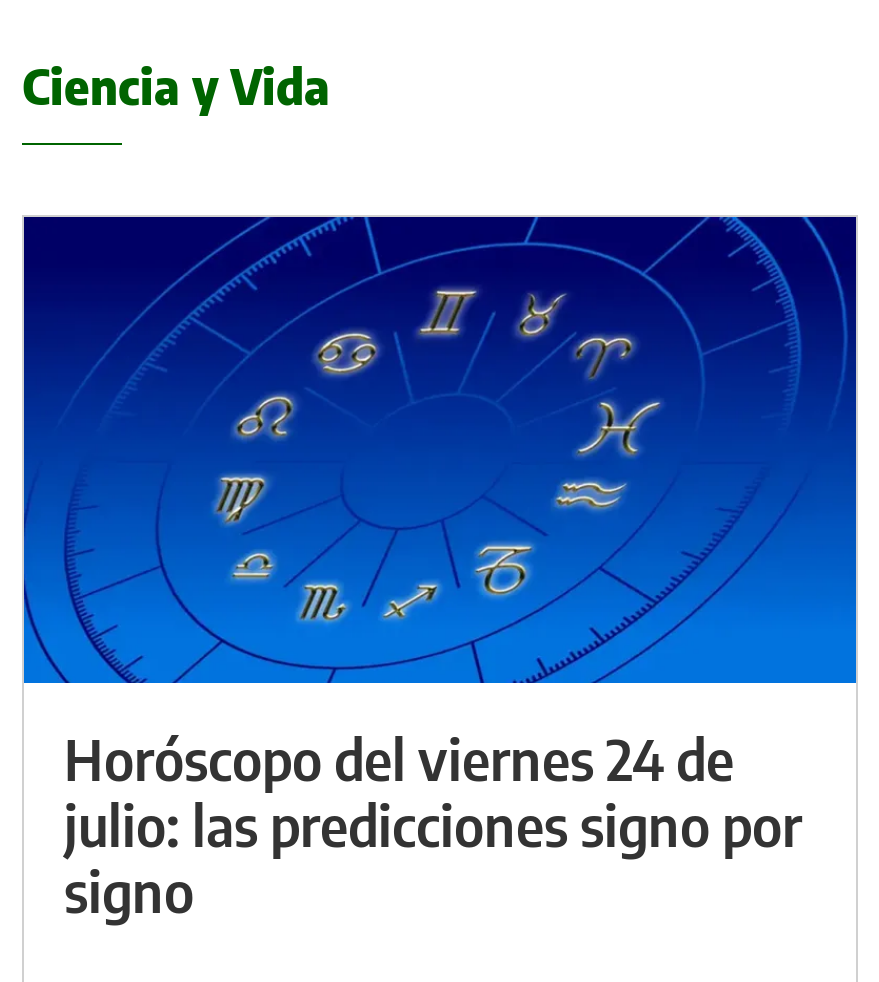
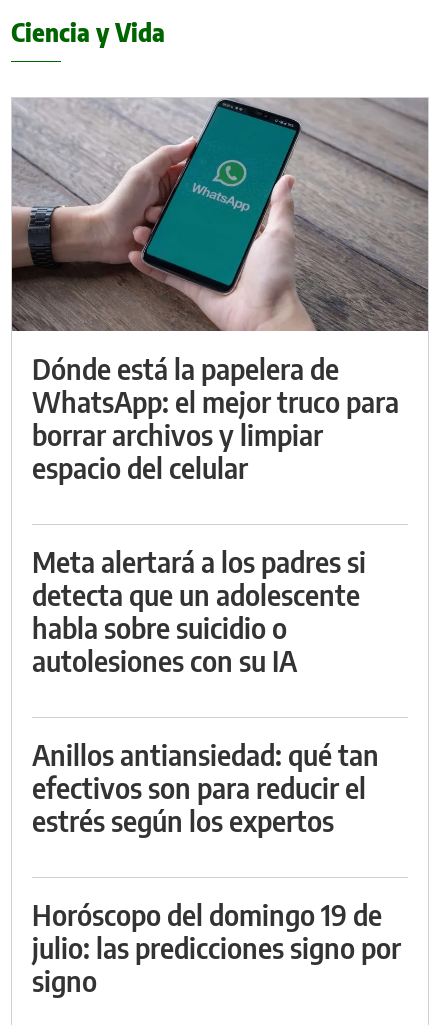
- [image]
- Horóscopo del viernes 24 de
+ [image]
+ Dónde está la papelera de
+ WhatsApp: el mejor truco para
+ borrar archivos y limpiar
+ espacio del celular
+ Meta alertará a los padres si
+ detecta que un adolescente
+ habla sobre suicidio o
+ autolesiones con su IA
+ Anillos antiansiedad: qué tan
+ efectivos son para reducir el
+ estrés según los expertos
+ Horóscopo del domingo 19 de
